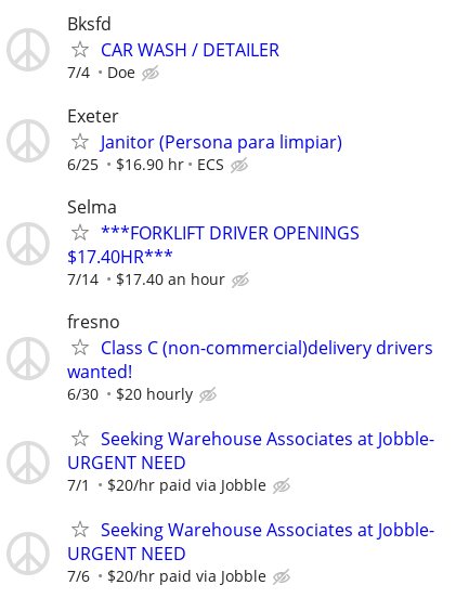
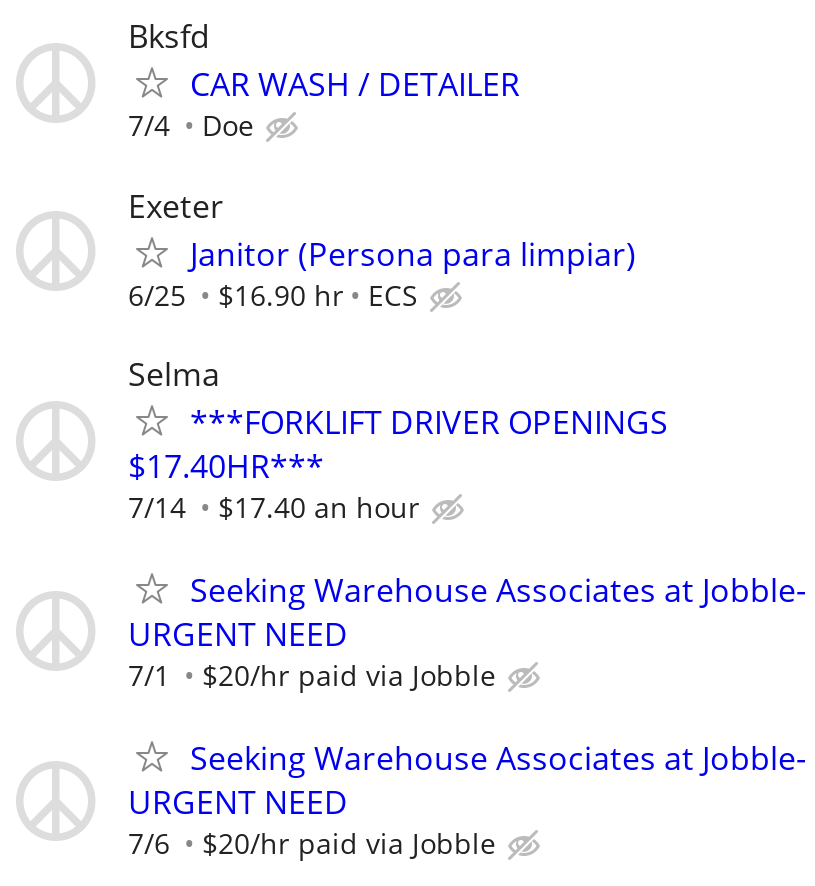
- fresno
- Class C (non-commercial)delivery drivers
- wanted!
- 6/30
- $20 hourly
